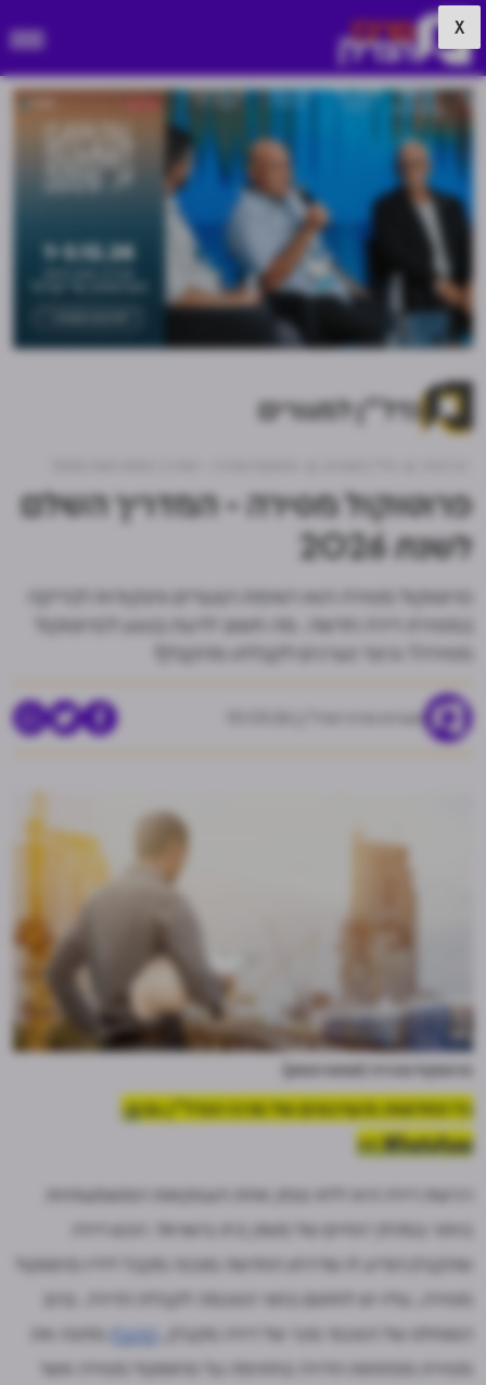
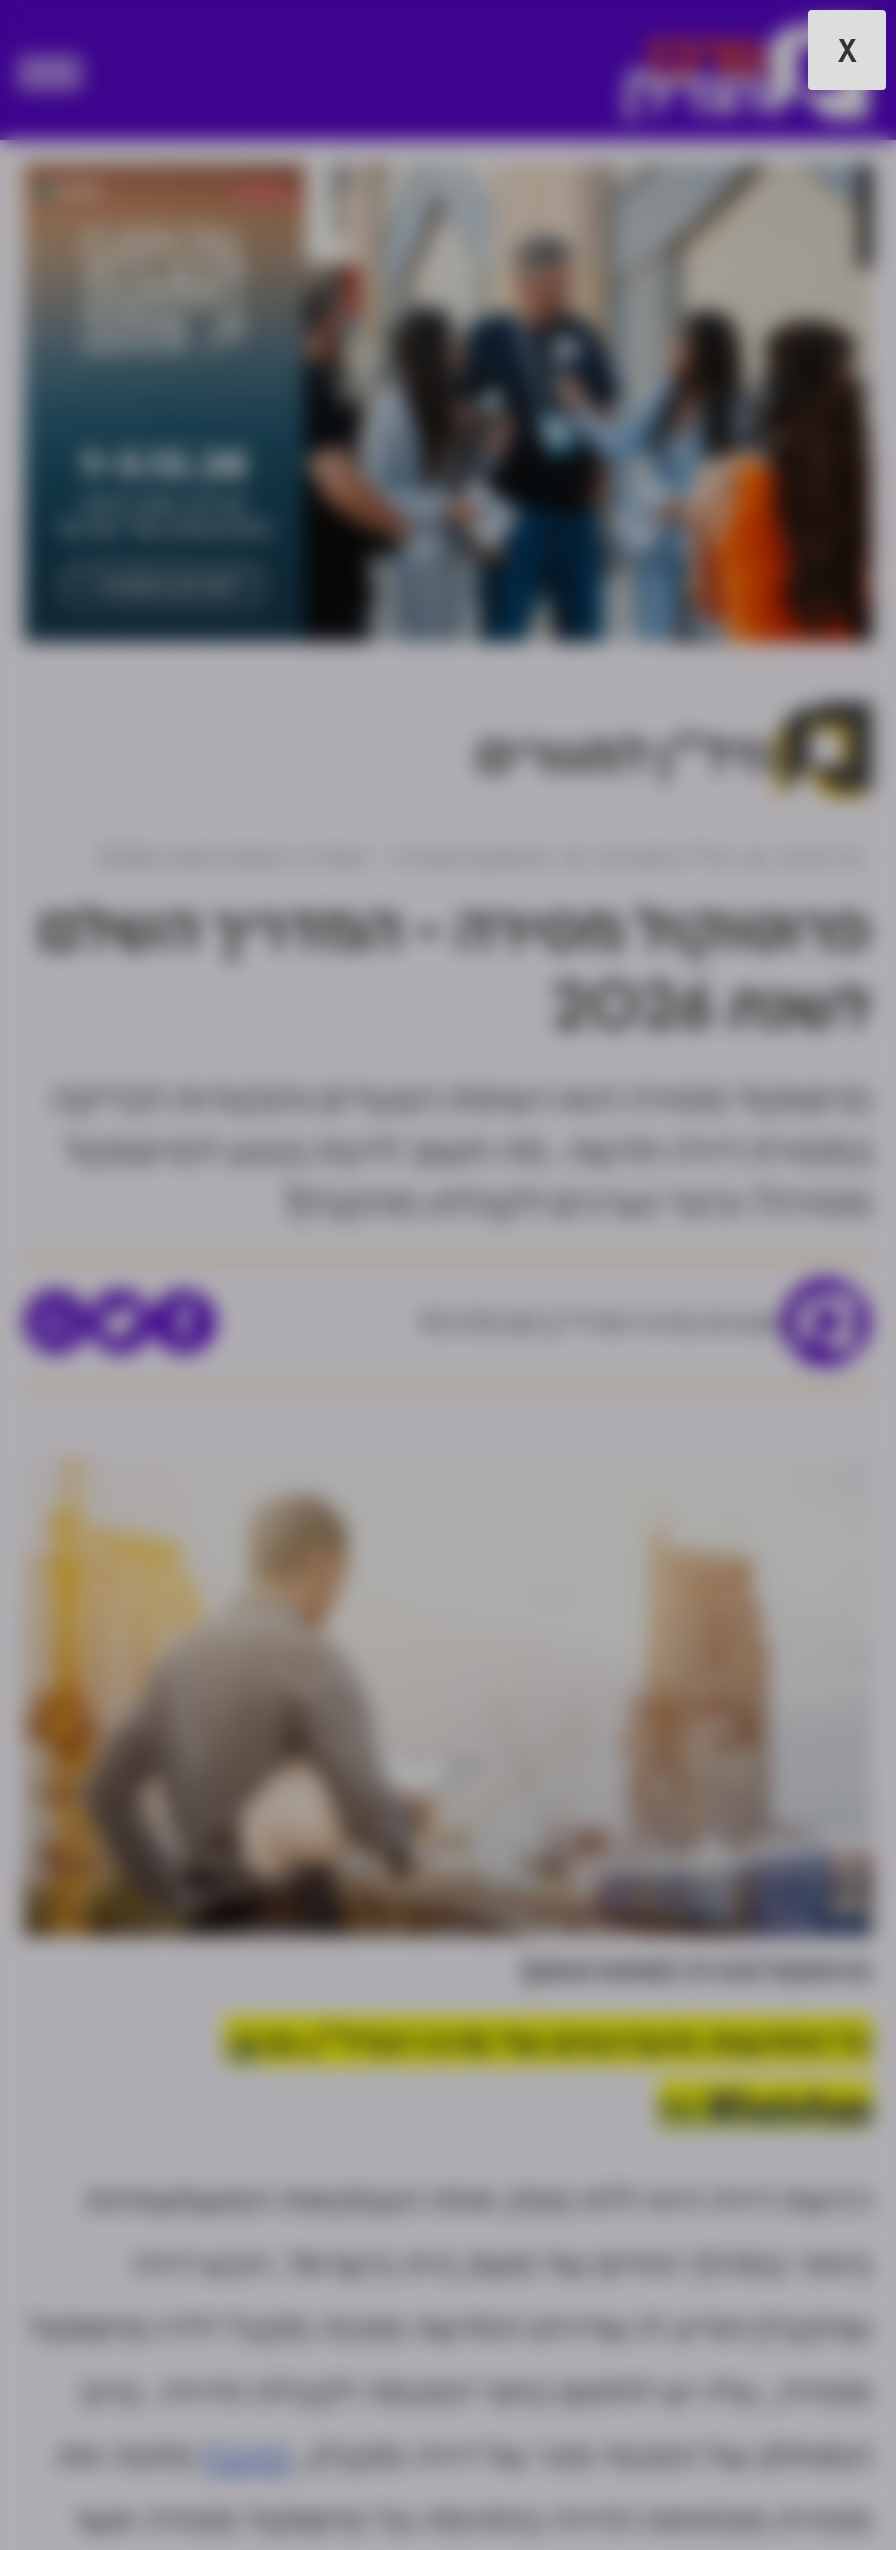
- [image]
+ [image]
